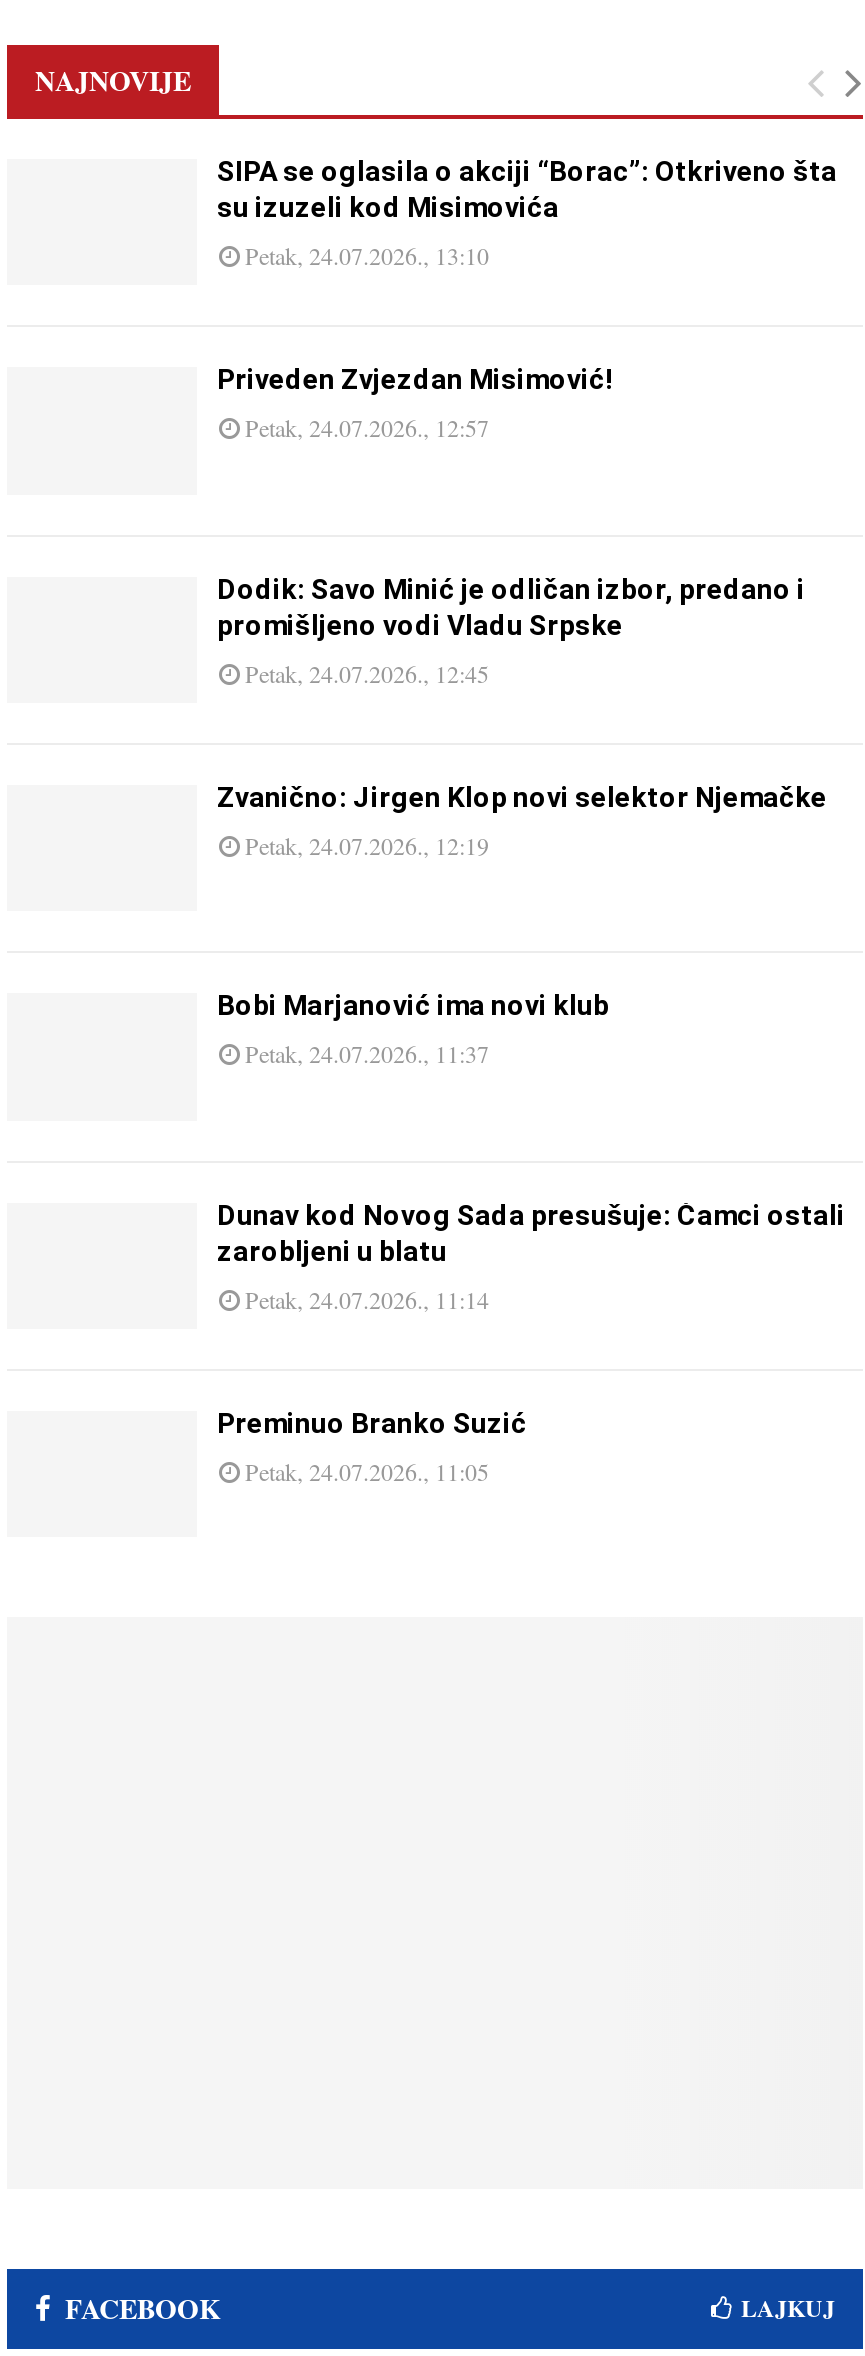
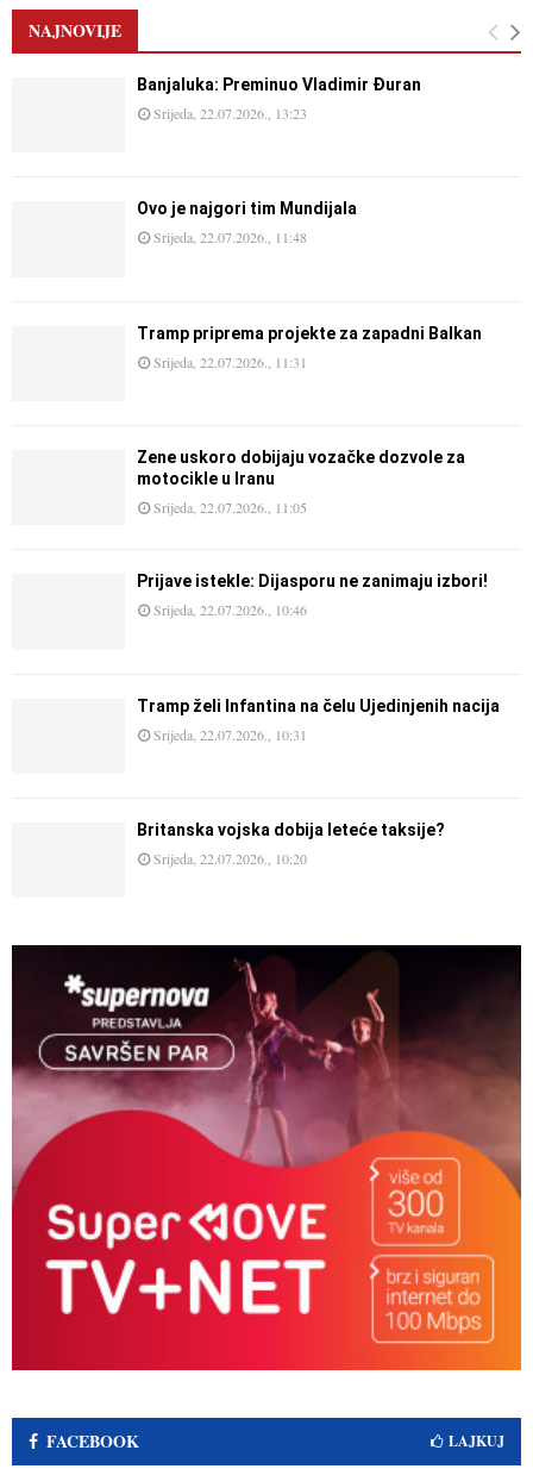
+ [image]

- SIPA se oglasila o akciji “Borac”: Otkriveno šta
- su izuzeli kod Misimovića
+ Banjaluka: Preminuo Vladimir Đuran

- Petak, 24.07.2026., 13:10
+ Srijeda, 22.07.2026., 13:23

- Priveden Zvjezdan Misimović!
+ Ovo je najgori tim Mundijala

- Petak, 24.07.2026., 12:57
+ Srijeda, 22.07.2026., 11:48

- Dodik: Savo Minić je odličan izbor, predano i
- promišljeno vodi Vladu Srpske
+ Tramp priprema projekte za zapadni Balkan

- Petak, 24.07.2026., 12:45
+ Srijeda, 22.07.2026., 11:31

- Zvanično: Jirgen Klop novi selektor Njemačke
+ Žene uskoro dobijaju vozačke dozvole za
+ motocikle u Iranu

- Petak, 24.07.2026., 12:19
+ Srijeda, 22.07.2026., 11:05

- Bobi Marjanović ima novi klub
+ Prijave istekle: Dijasporu ne zanimaju izbori!

- Petak, 24.07.2026., 11:37
+ Srijeda, 22.07.2026., 10:46

- Dunav kod Novog Sada presušuje: Čamci ostali
- zarobljeni u blatu
+ Tramp želi Infantina na čelu Ujedinjenih nacija

- Petak, 24.07.2026., 11:14
+ Srijeda, 22.07.2026., 10:31

- Preminuo Branko Suzić
+ Britanska vojska dobija leteće taksije?

- Petak, 24.07.2026., 11:05
+ Srijeda, 22.07.2026., 10:20
